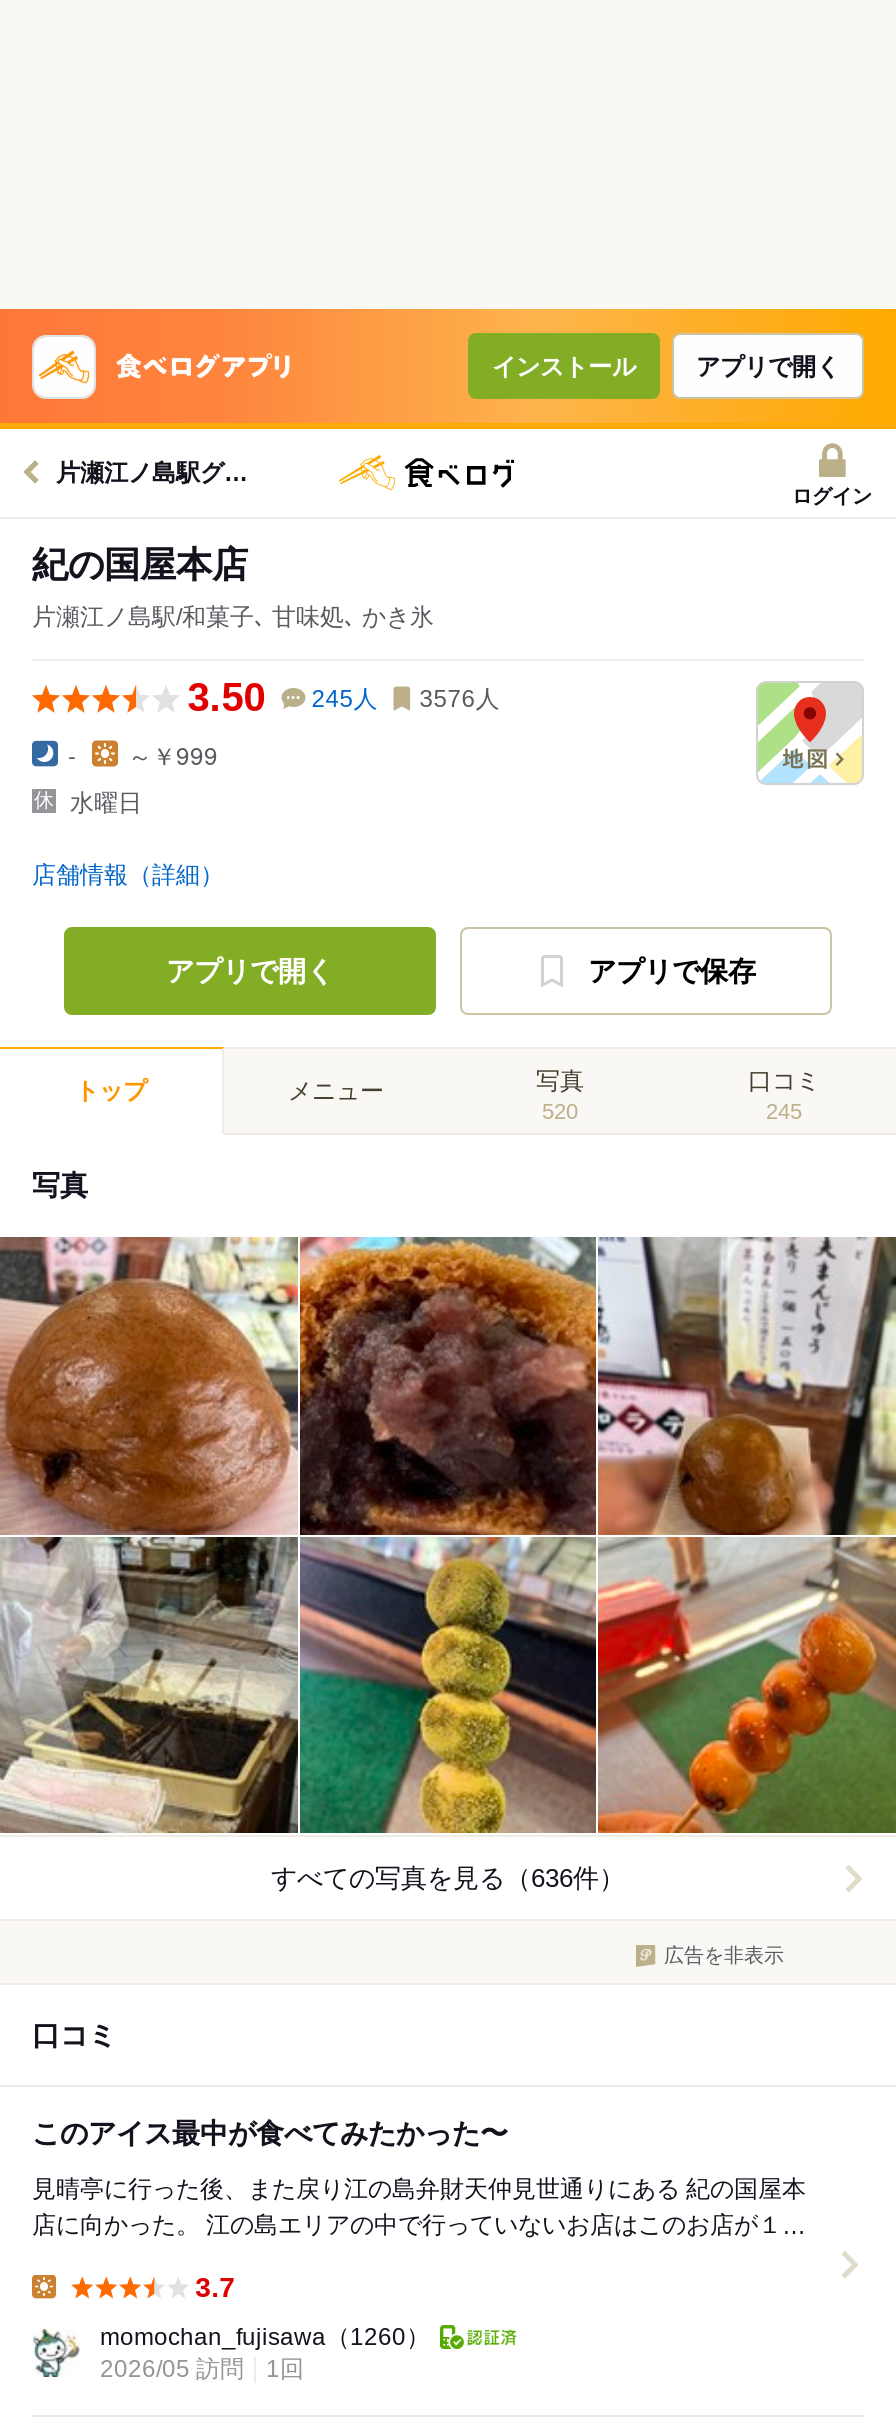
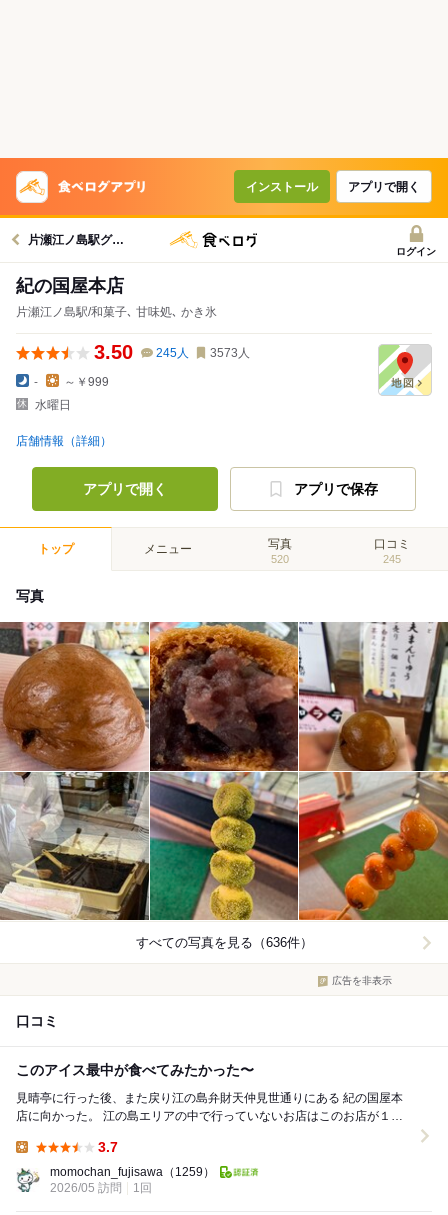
- 3.50 245人 3576人
+ 3.50 245人 3573人

- momochan_fujisawa（1260）
+ momochan_fujisawa（1259）
